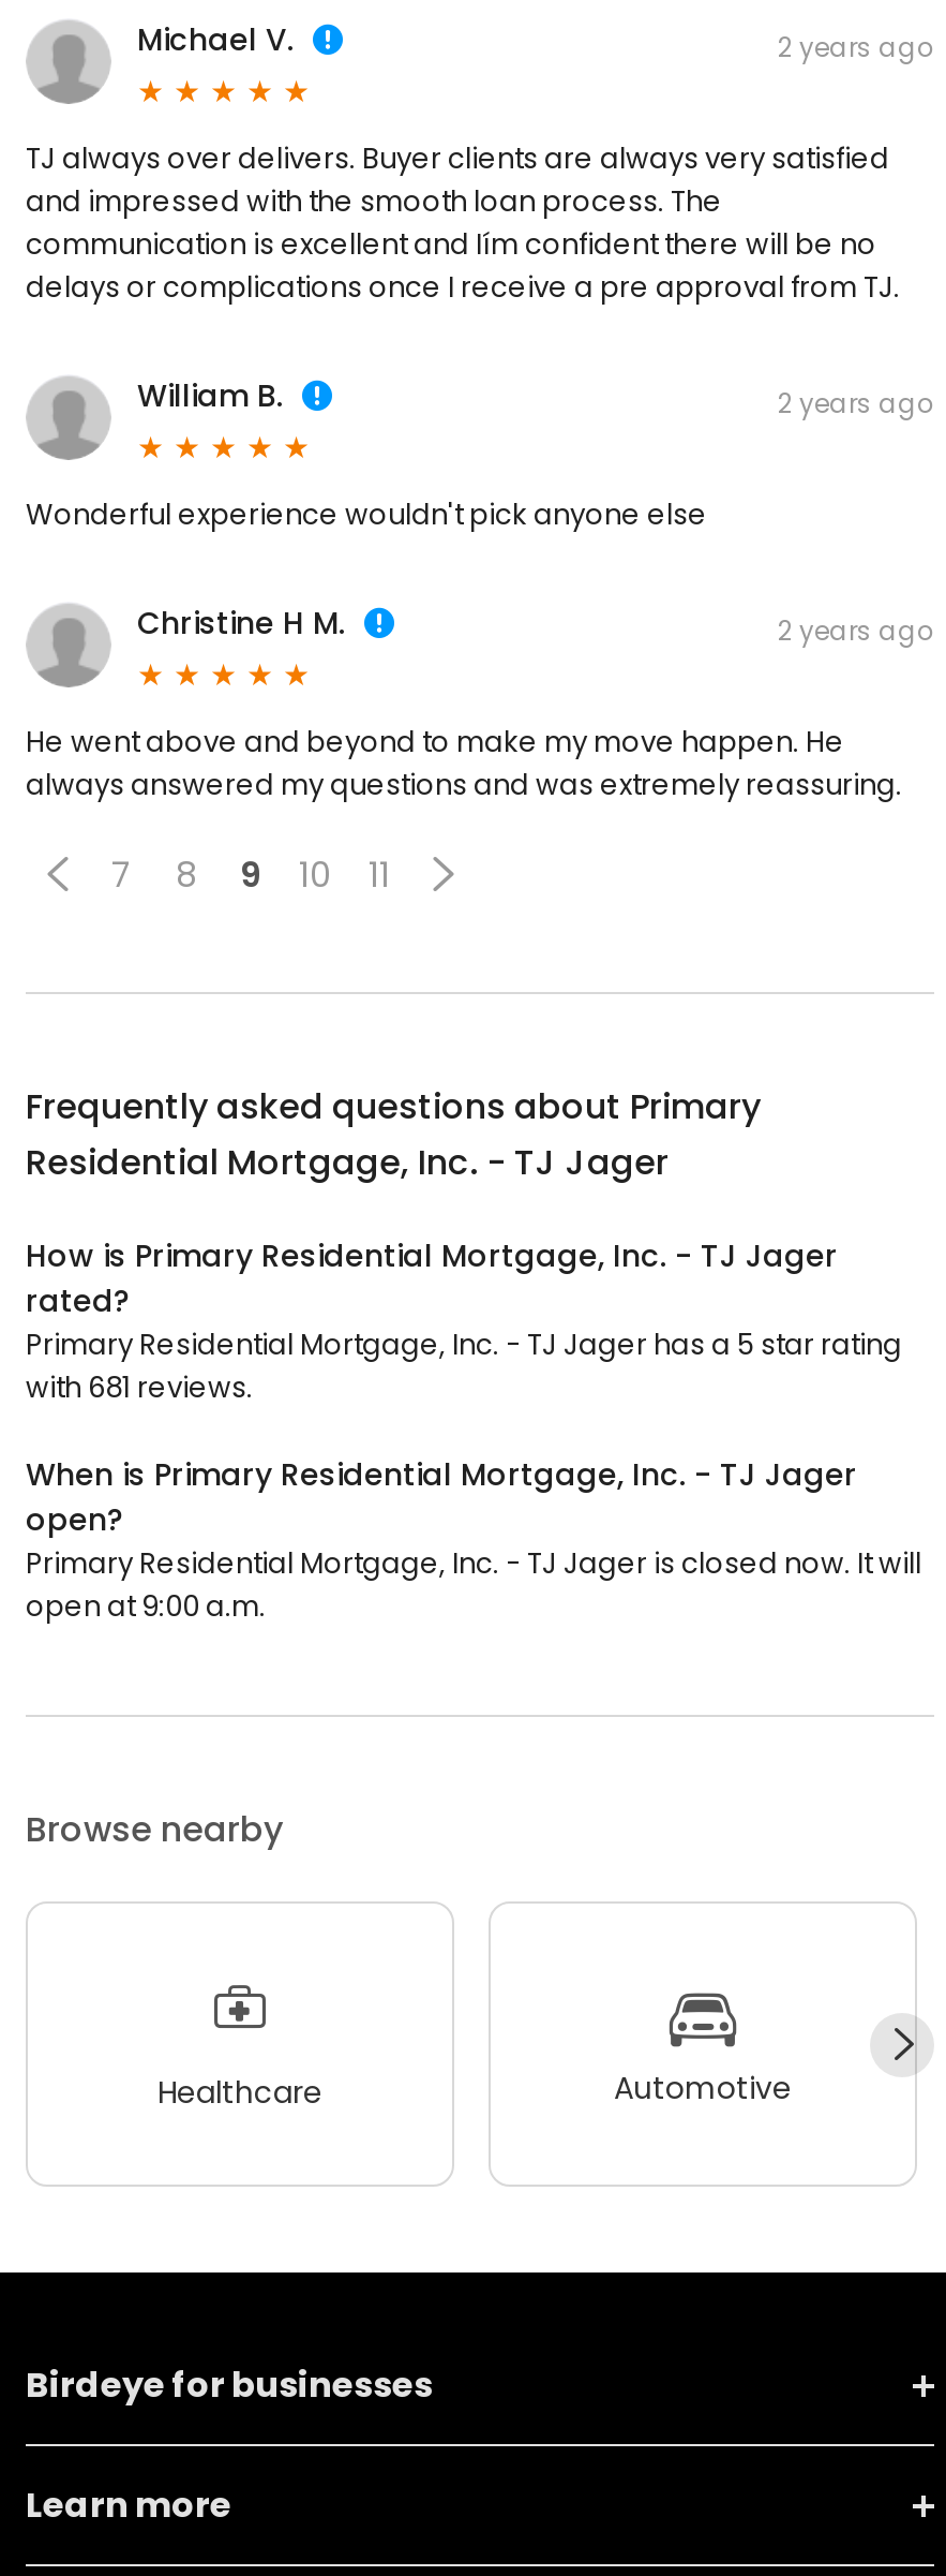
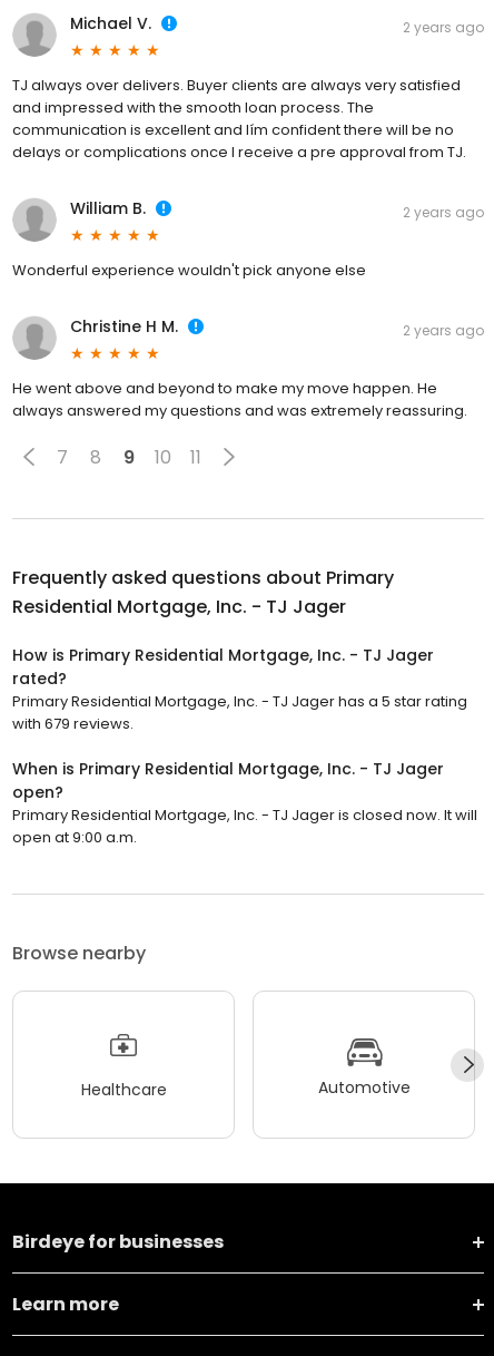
- with 681 reviews.
+ with 679 reviews.
